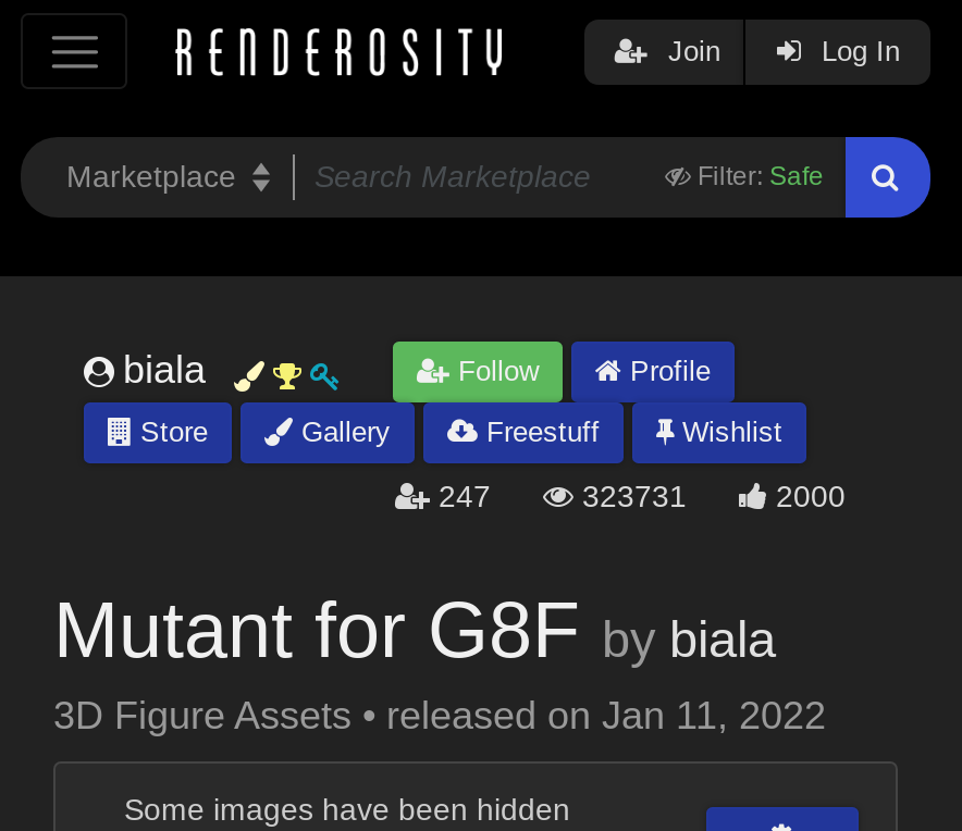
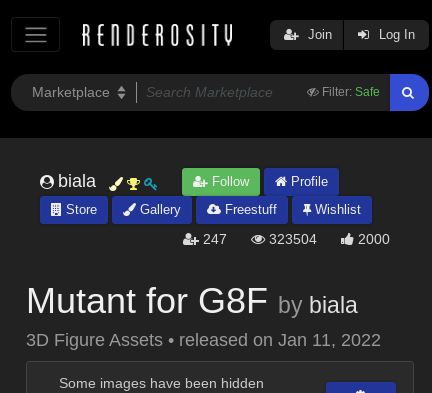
- 323731
+ 323504
